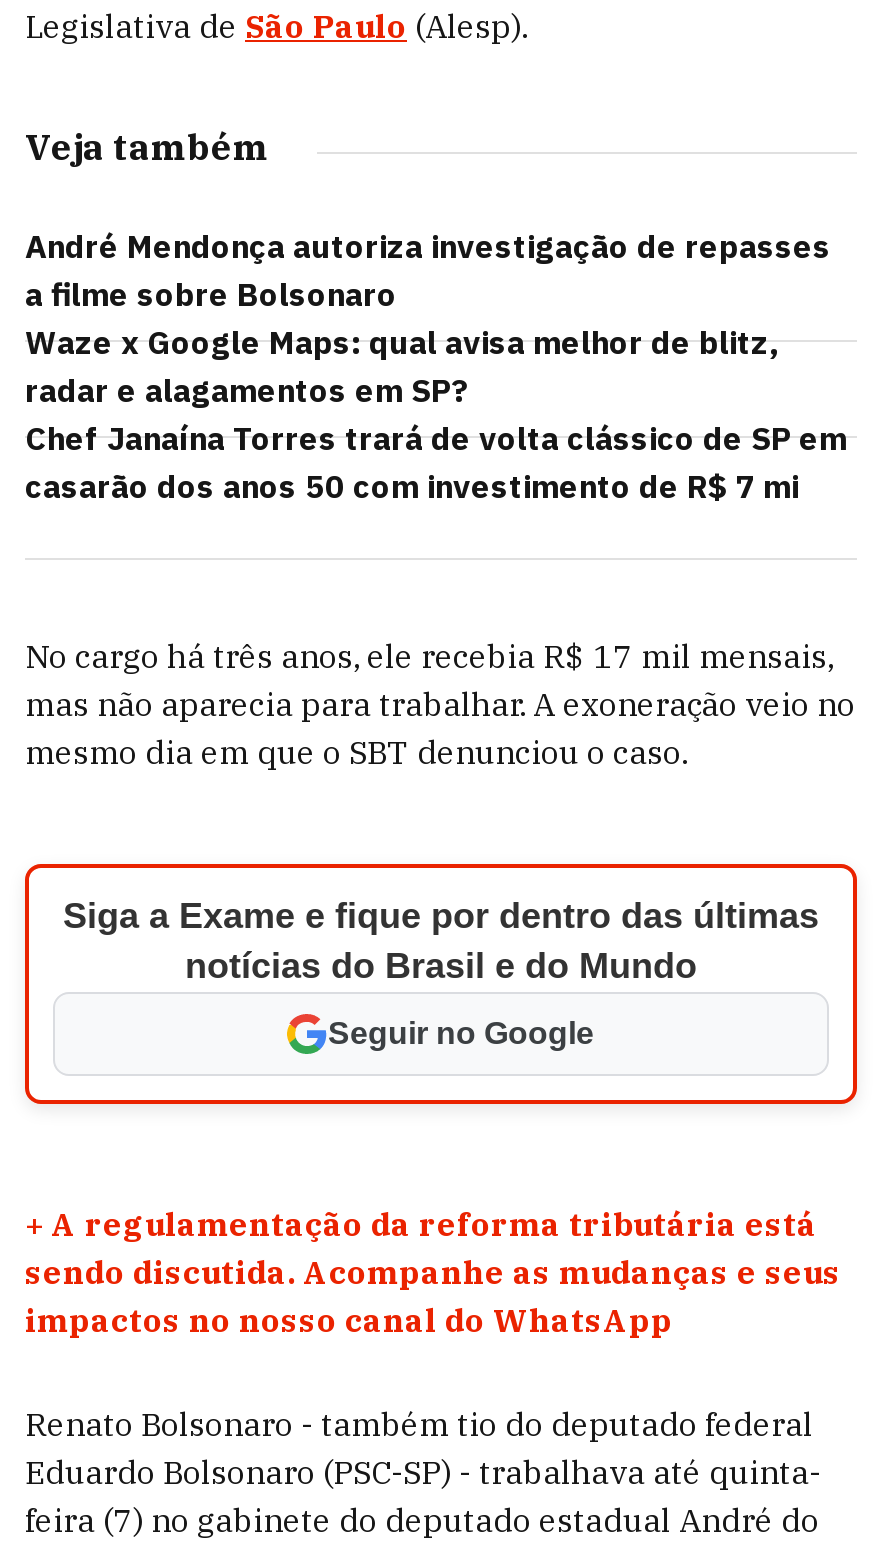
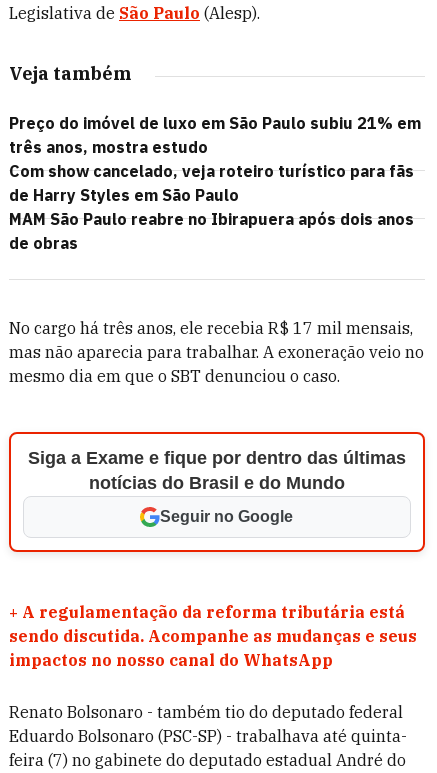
- André Mendonça autoriza investigação de repasses
- a filme sobre Bolsonaro
- Waze x Google Maps: qual avisa melhor de blitz,
- radar e alagamentos em SP?
- Chef Janaína Torres trará de volta clássico de SP em
- casarão dos anos 50 com investimento de R$ 7 mi
+ Preço do imóvel de luxo em São Paulo subiu 21% em
+ três anos, mostra estudo
+ Com show cancelado, veja roteiro turístico para fãs
+ de Harry Styles em São Paulo
+ MAM São Paulo reabre no Ibirapuera após dois anos
+ de obras
